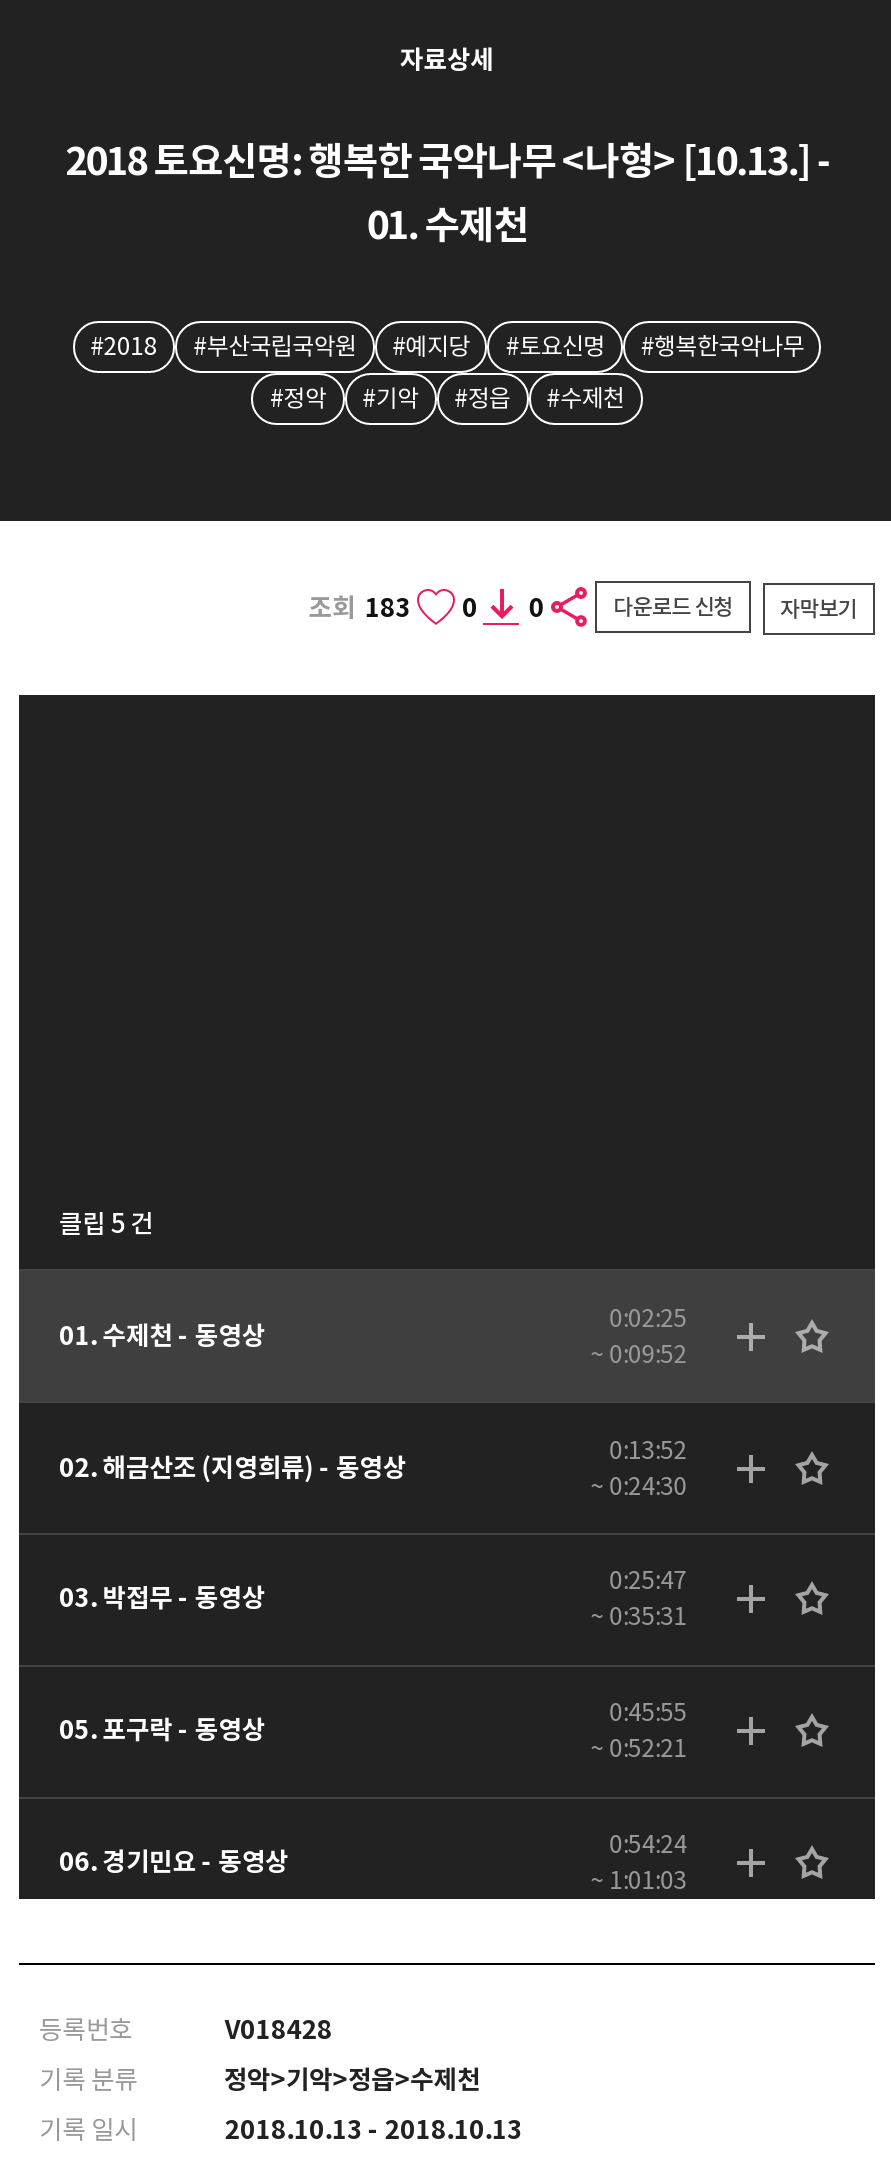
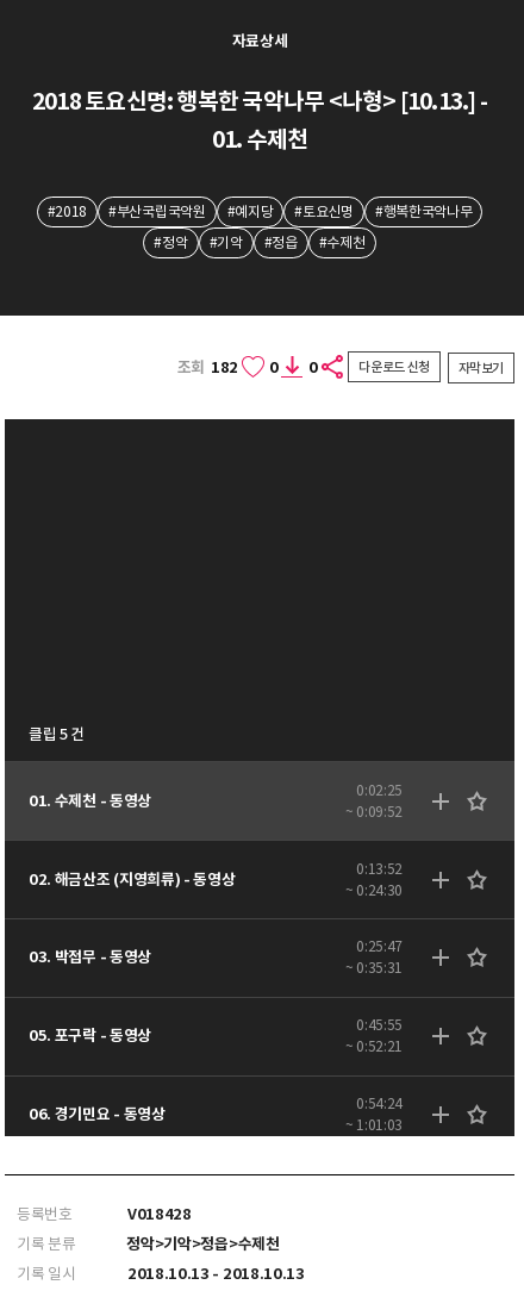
- 조회 183 0 0
+ 조회 182 0 0
